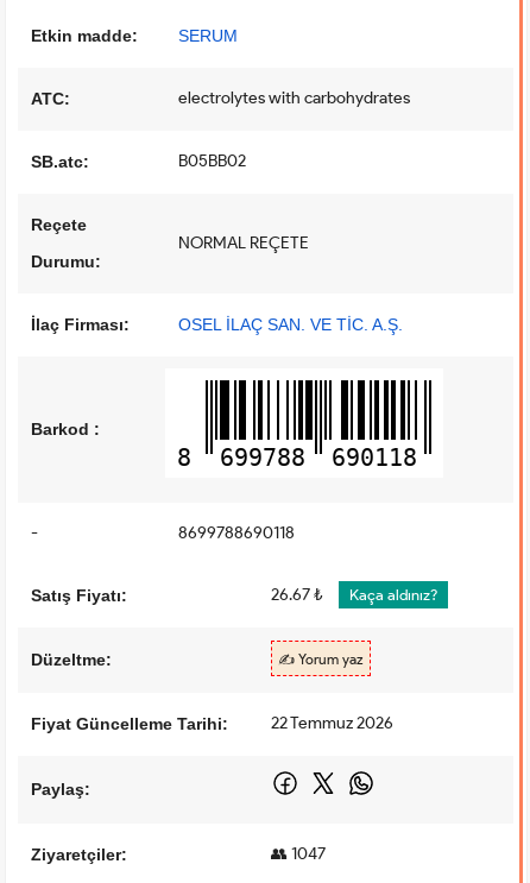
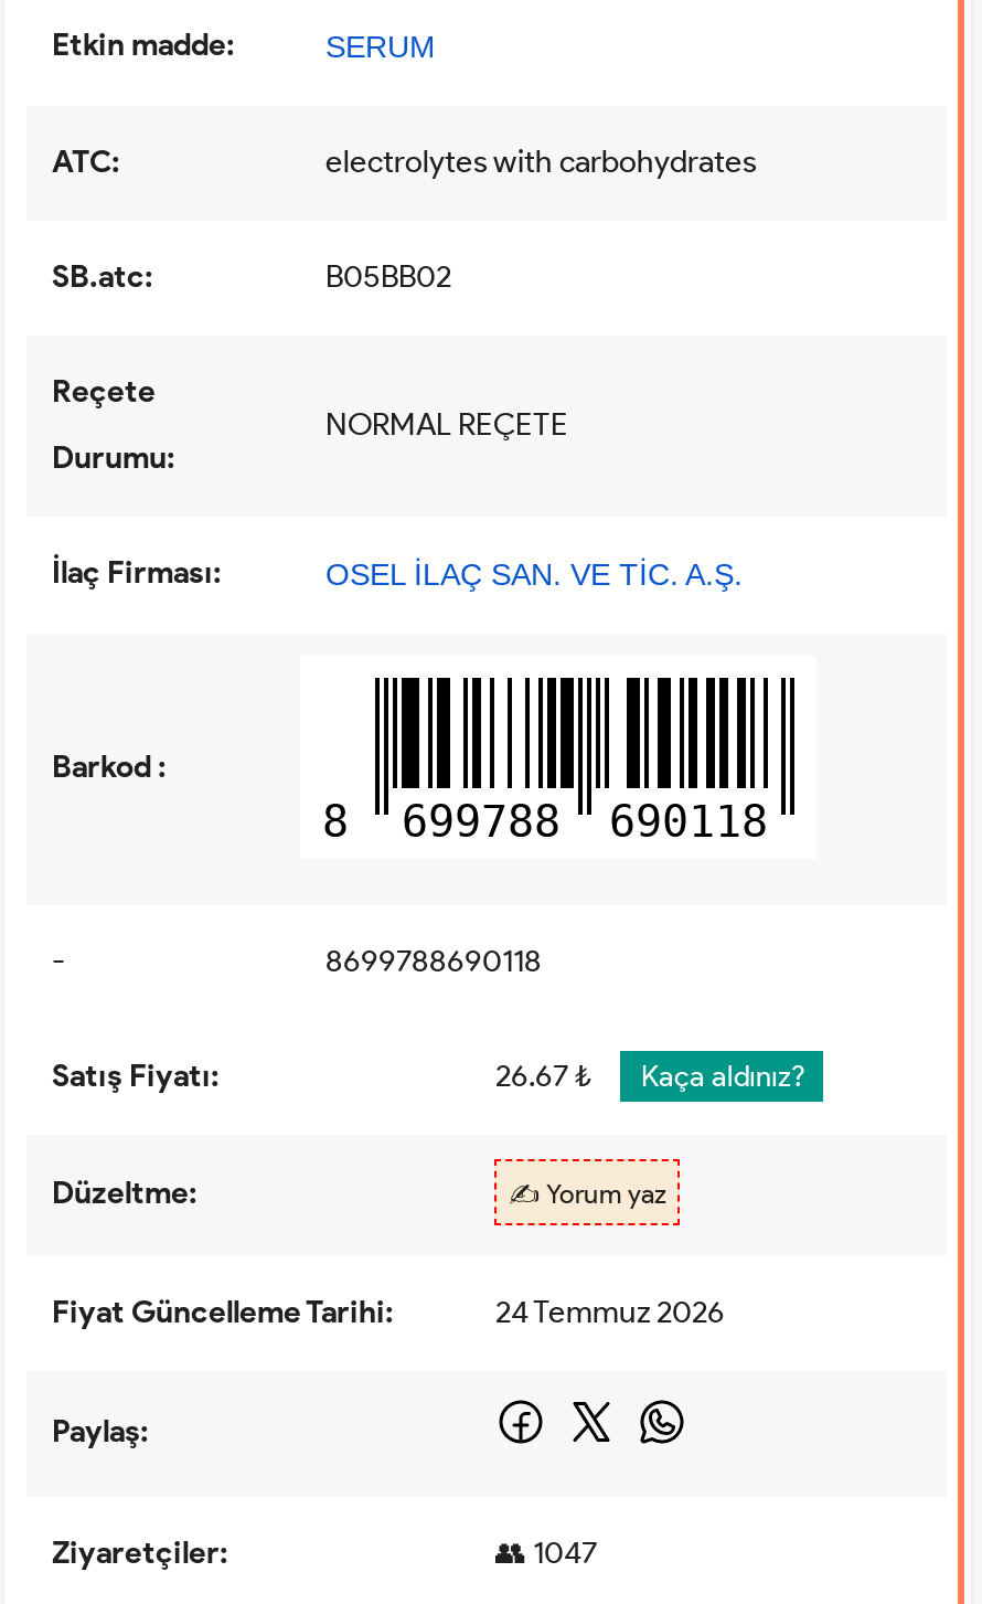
- 22 Temmuz 2026
+ 24 Temmuz 2026
